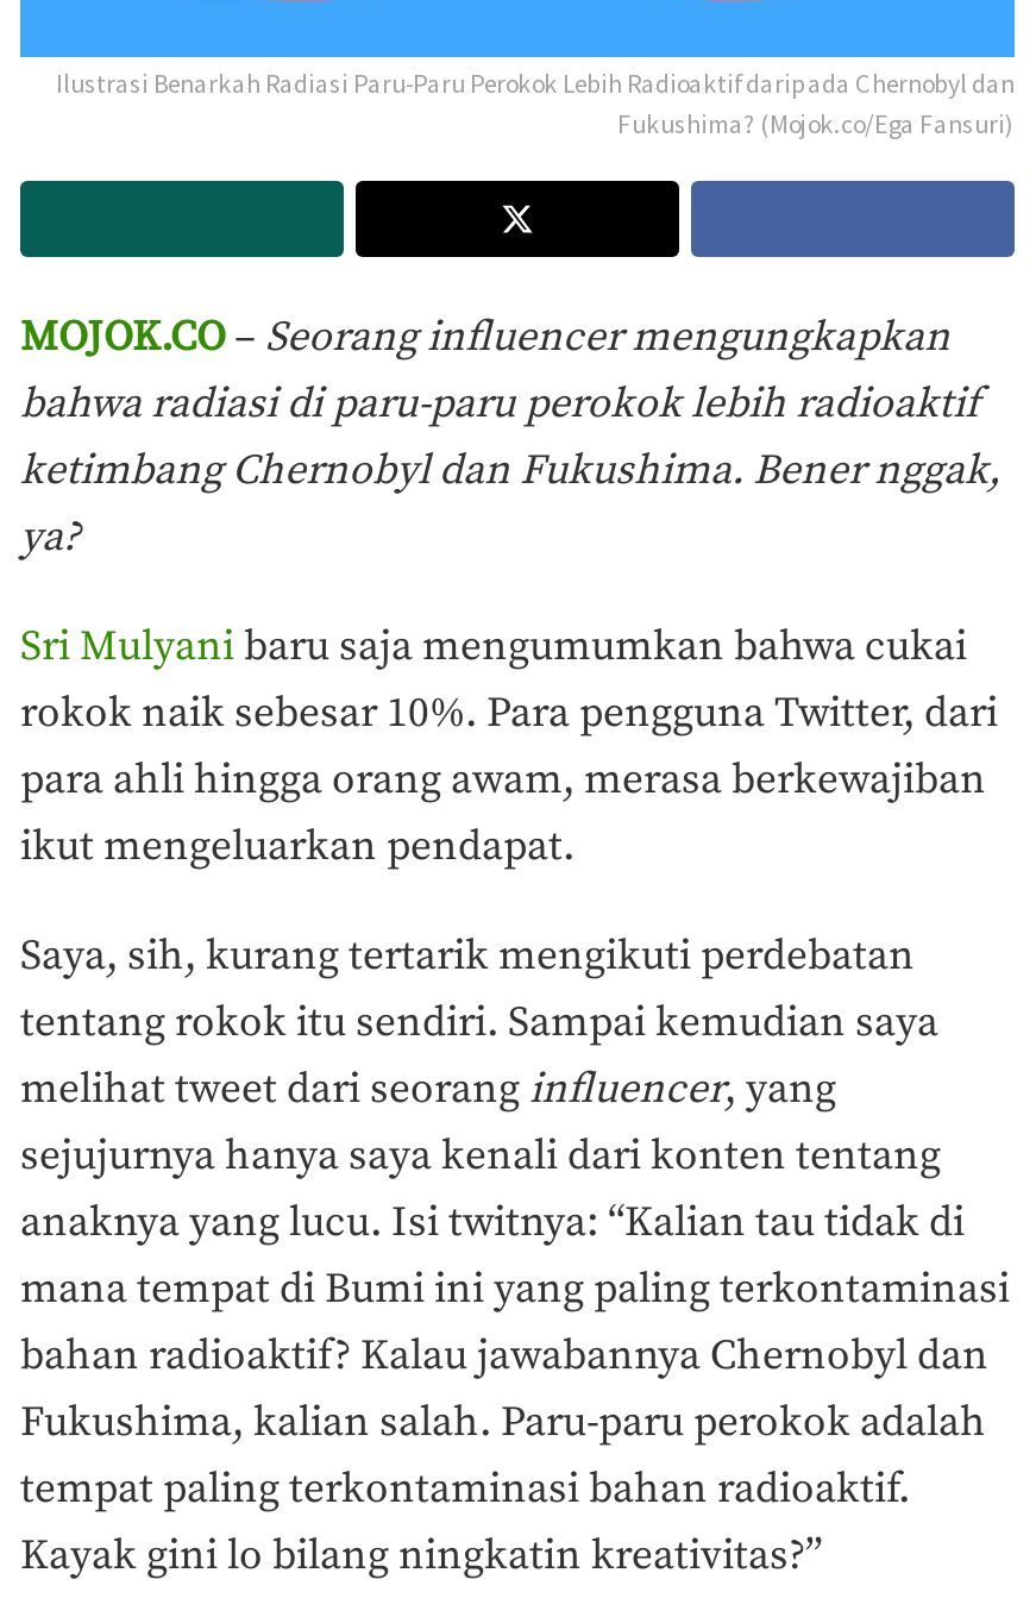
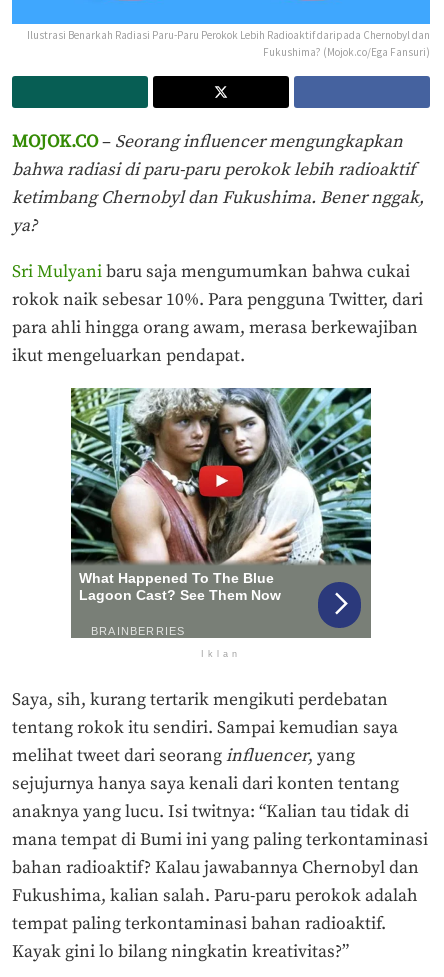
+ [image]
+ Iklan
